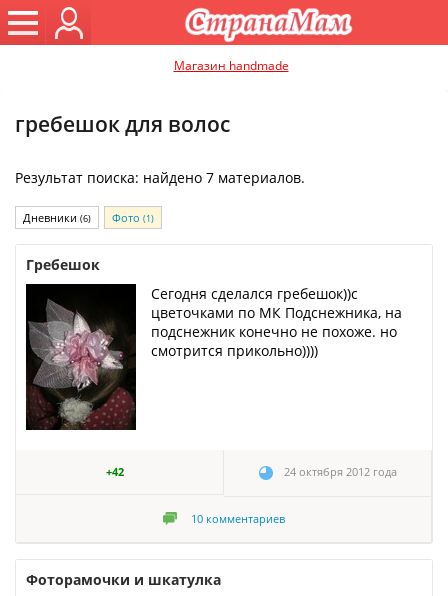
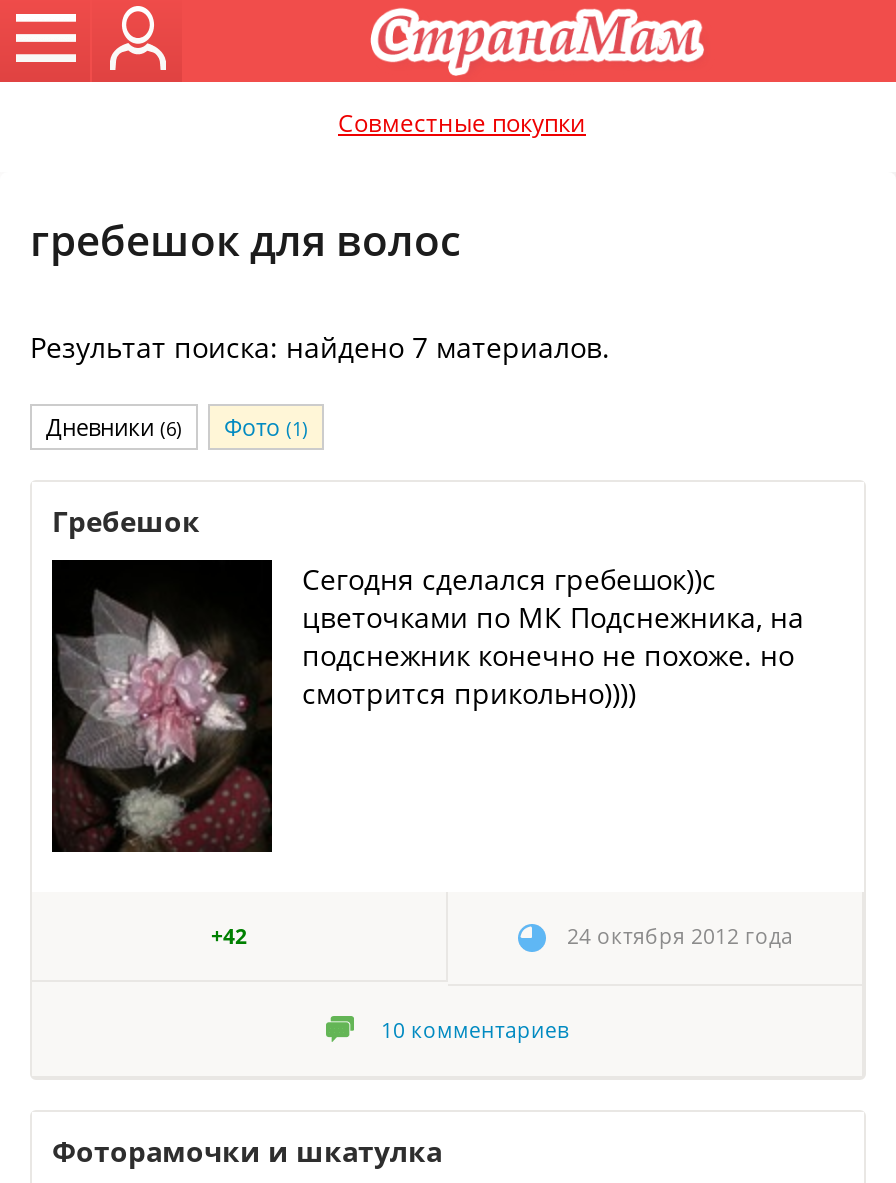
- Магазин handmade
+ Совместные покупки
